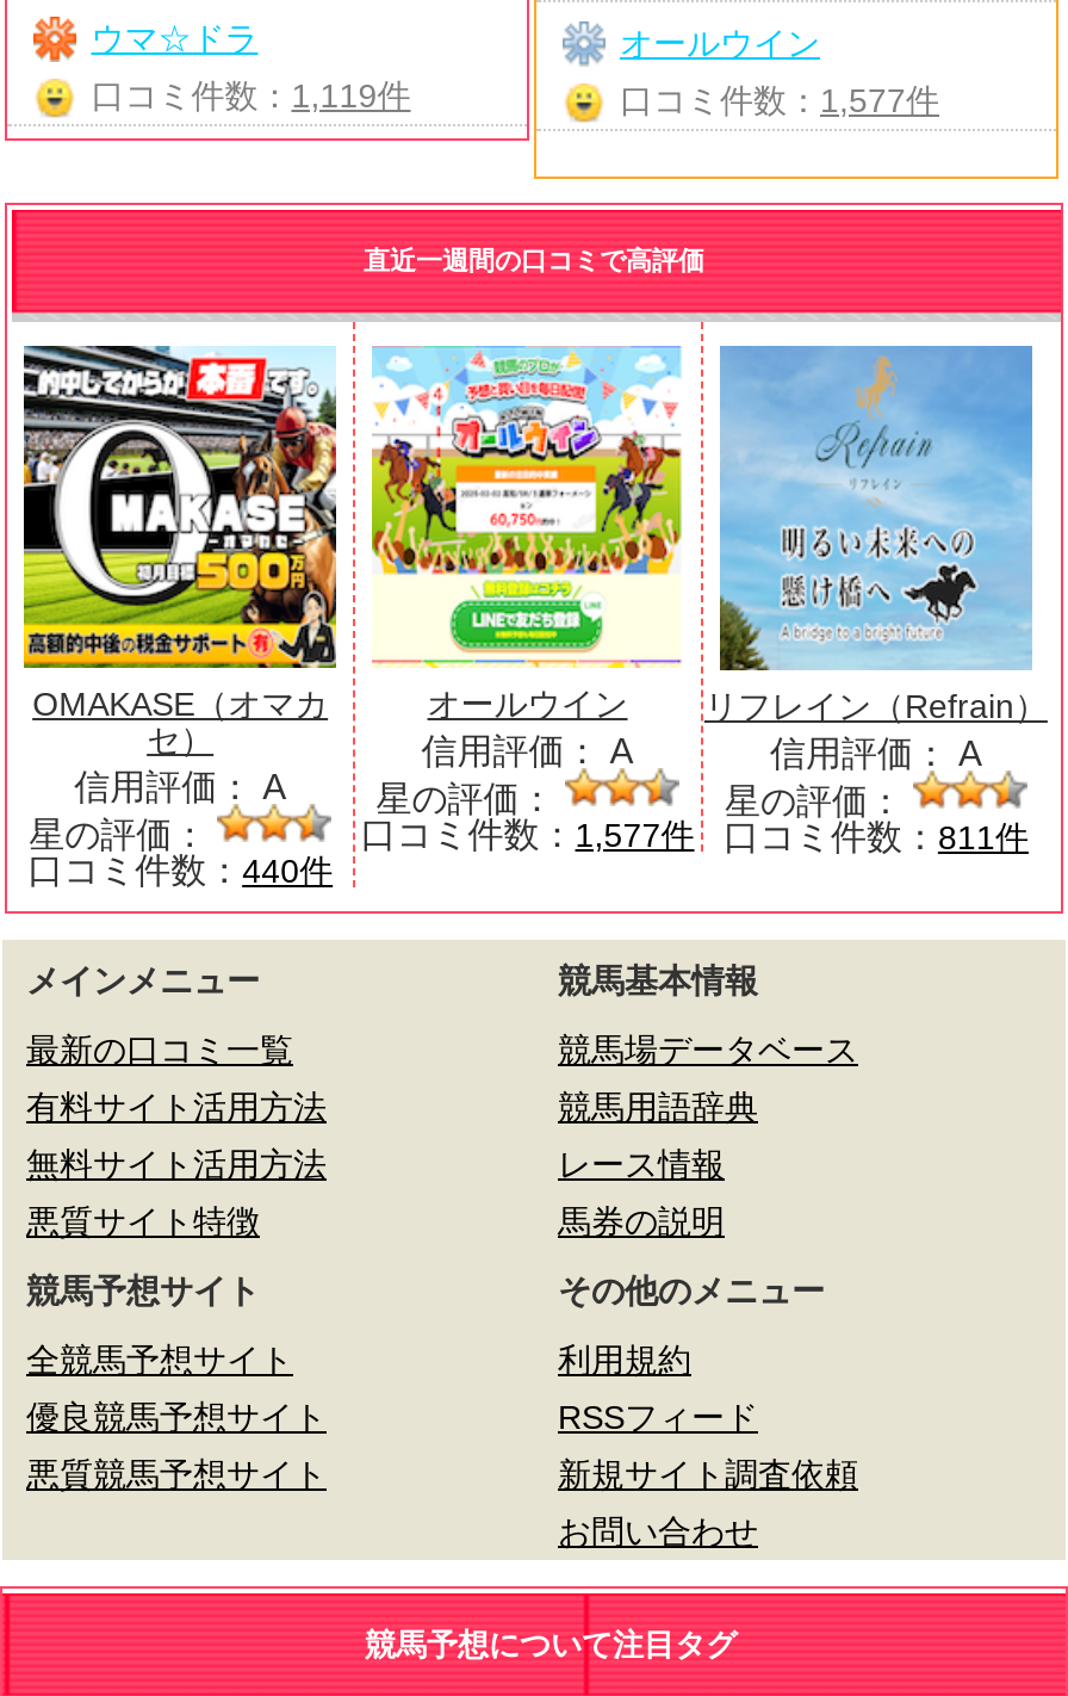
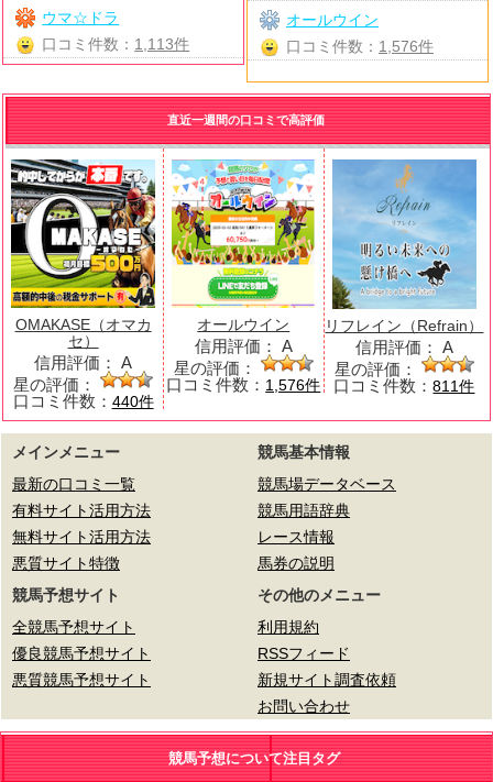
- 口コミ件数：1,119件
+ 口コミ件数：1,113件

- 口コミ件数：1,577件
+ 口コミ件数：1,576件

- 口コミ件数：1,577件
+ 口コミ件数：1,576件
